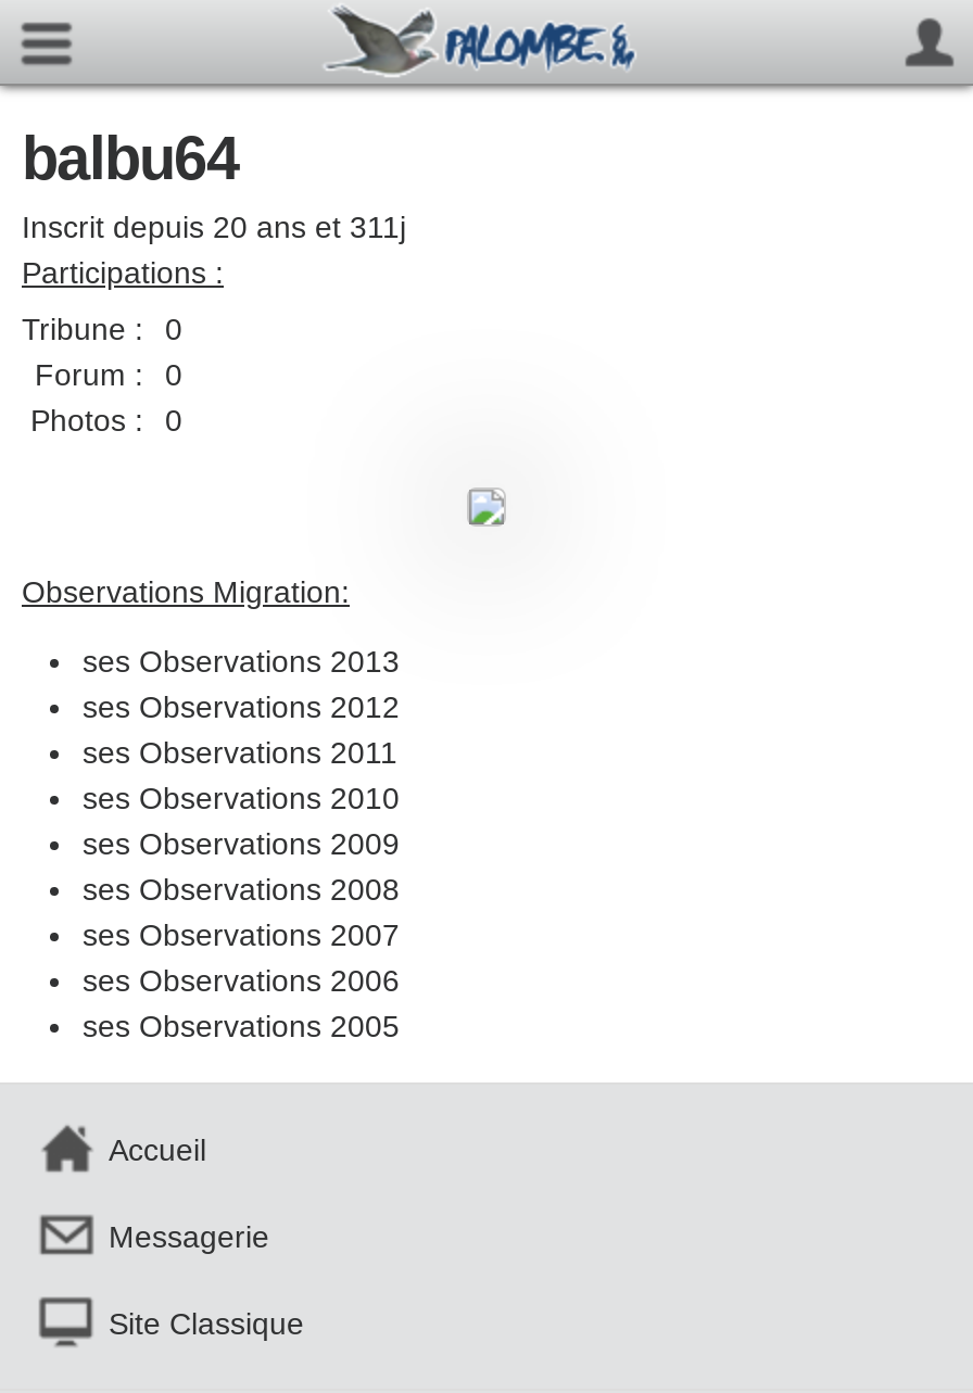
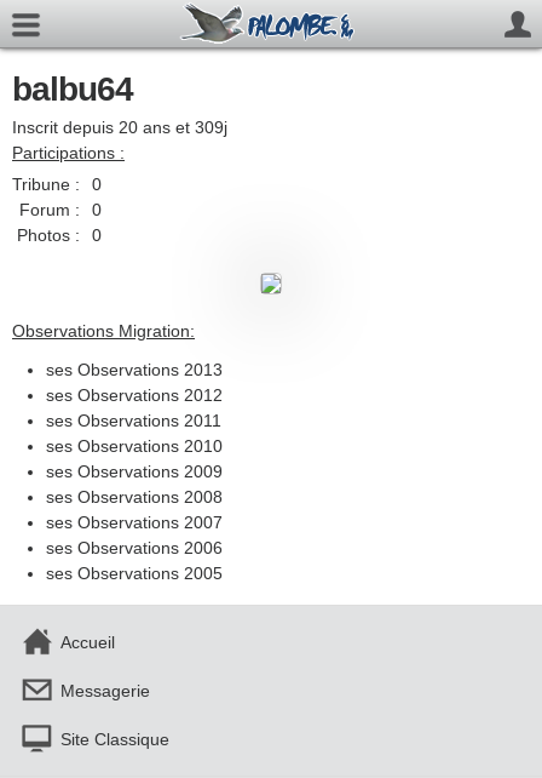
- Inscrit depuis 20 ans et 311j
+ Inscrit depuis 20 ans et 309j
